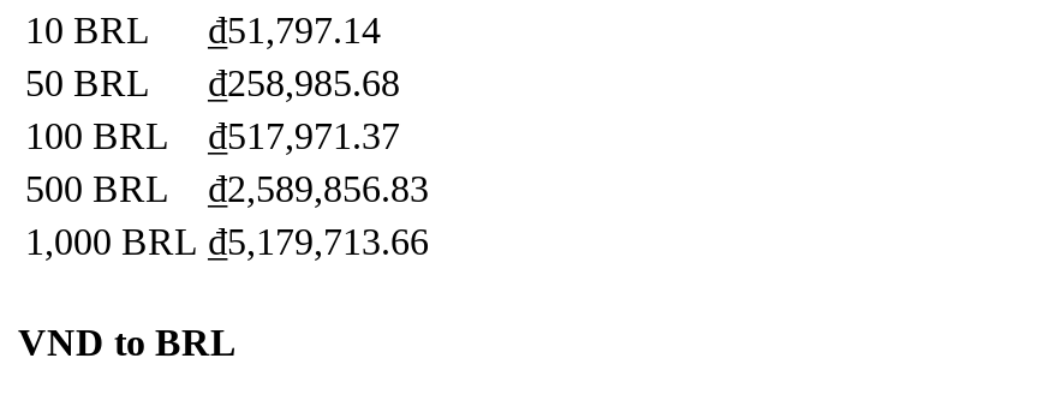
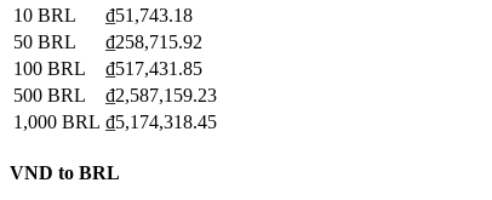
- 10 BRL ₫51,797.14
+ 10 BRL ₫51,743.18

- 50 BRL ₫258,985.68
+ 50 BRL ₫258,715.92

- 100 BRL ₫517,971.37
+ 100 BRL ₫517,431.85

- 500 BRL ₫2,589,856.83
+ 500 BRL ₫2,587,159.23

- 1,000 BRL ₫5,179,713.66
+ 1,000 BRL ₫5,174,318.45
